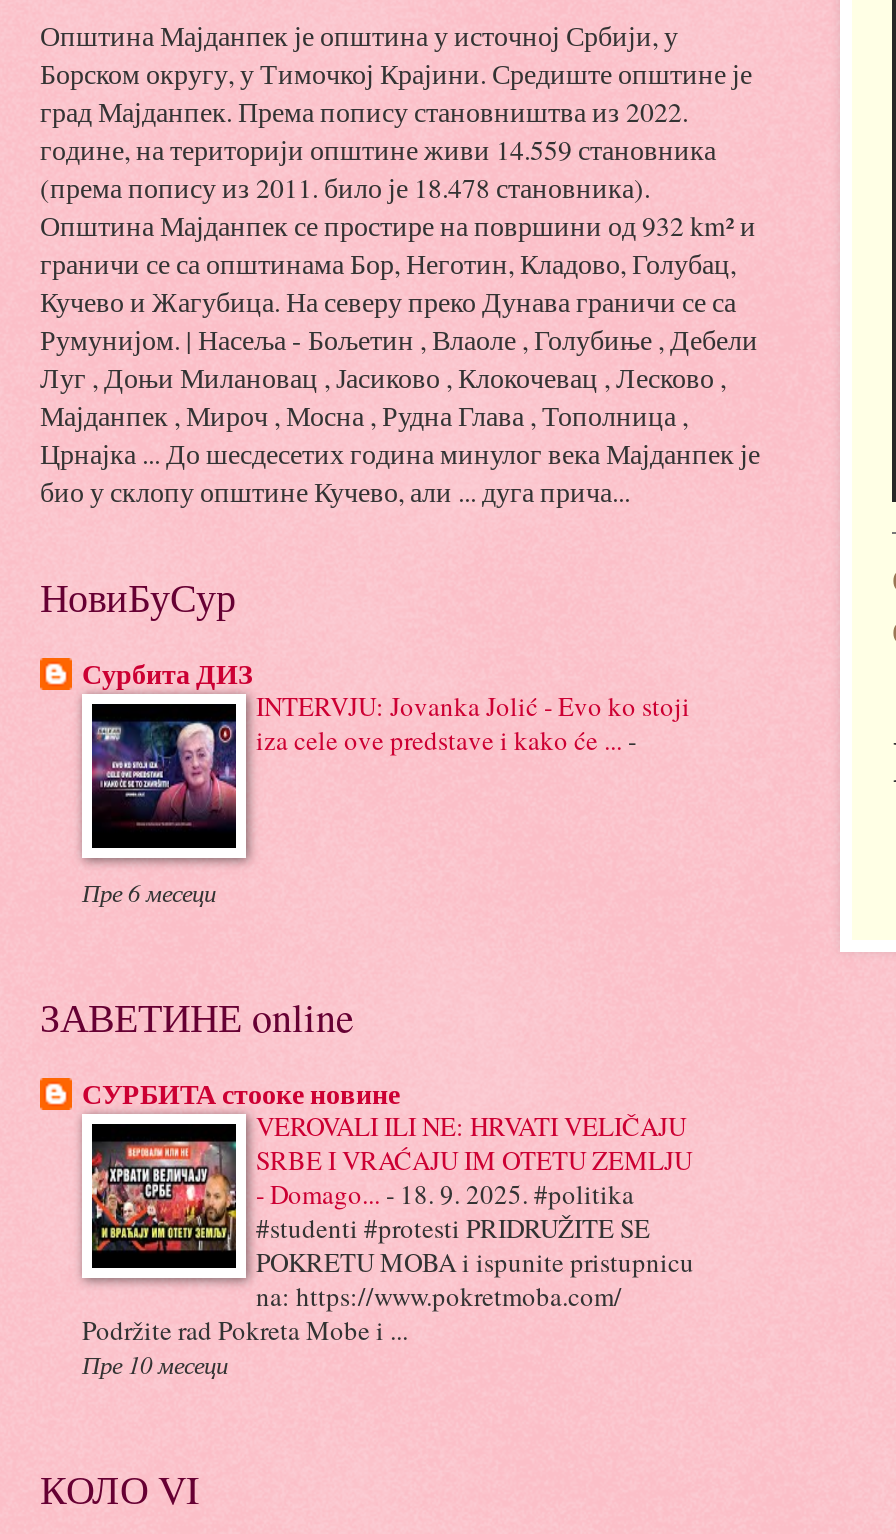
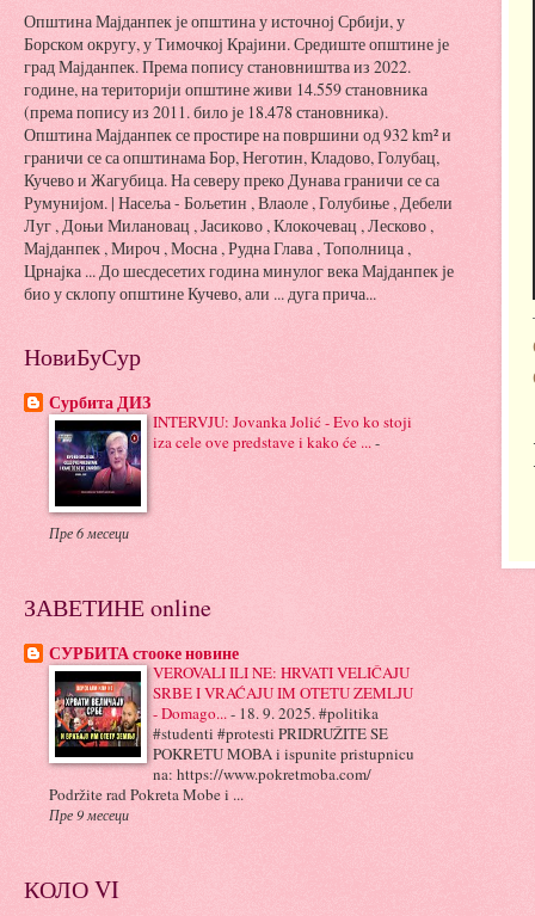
- Пре 10 месеци
+ Пре 9 месеци
